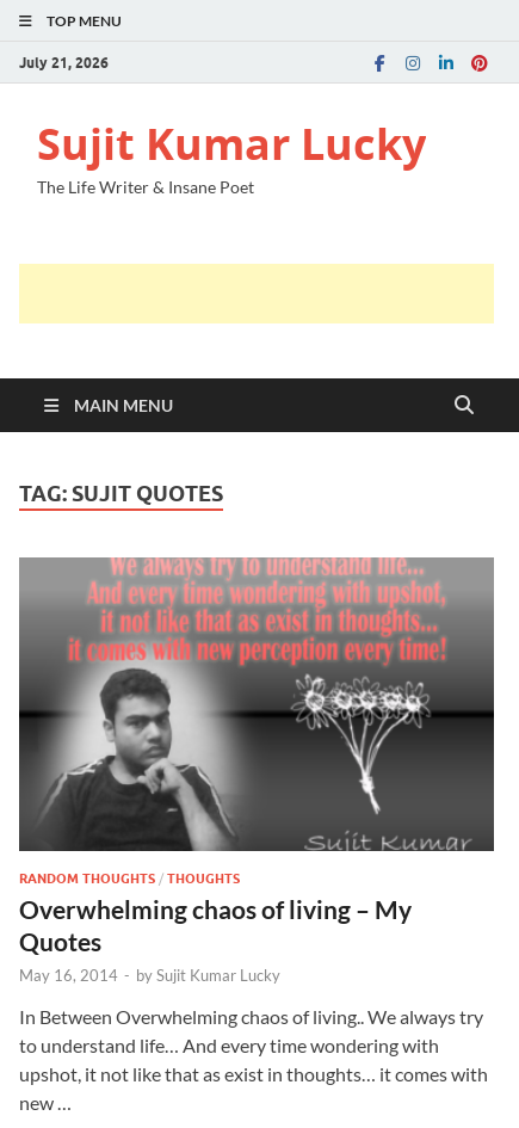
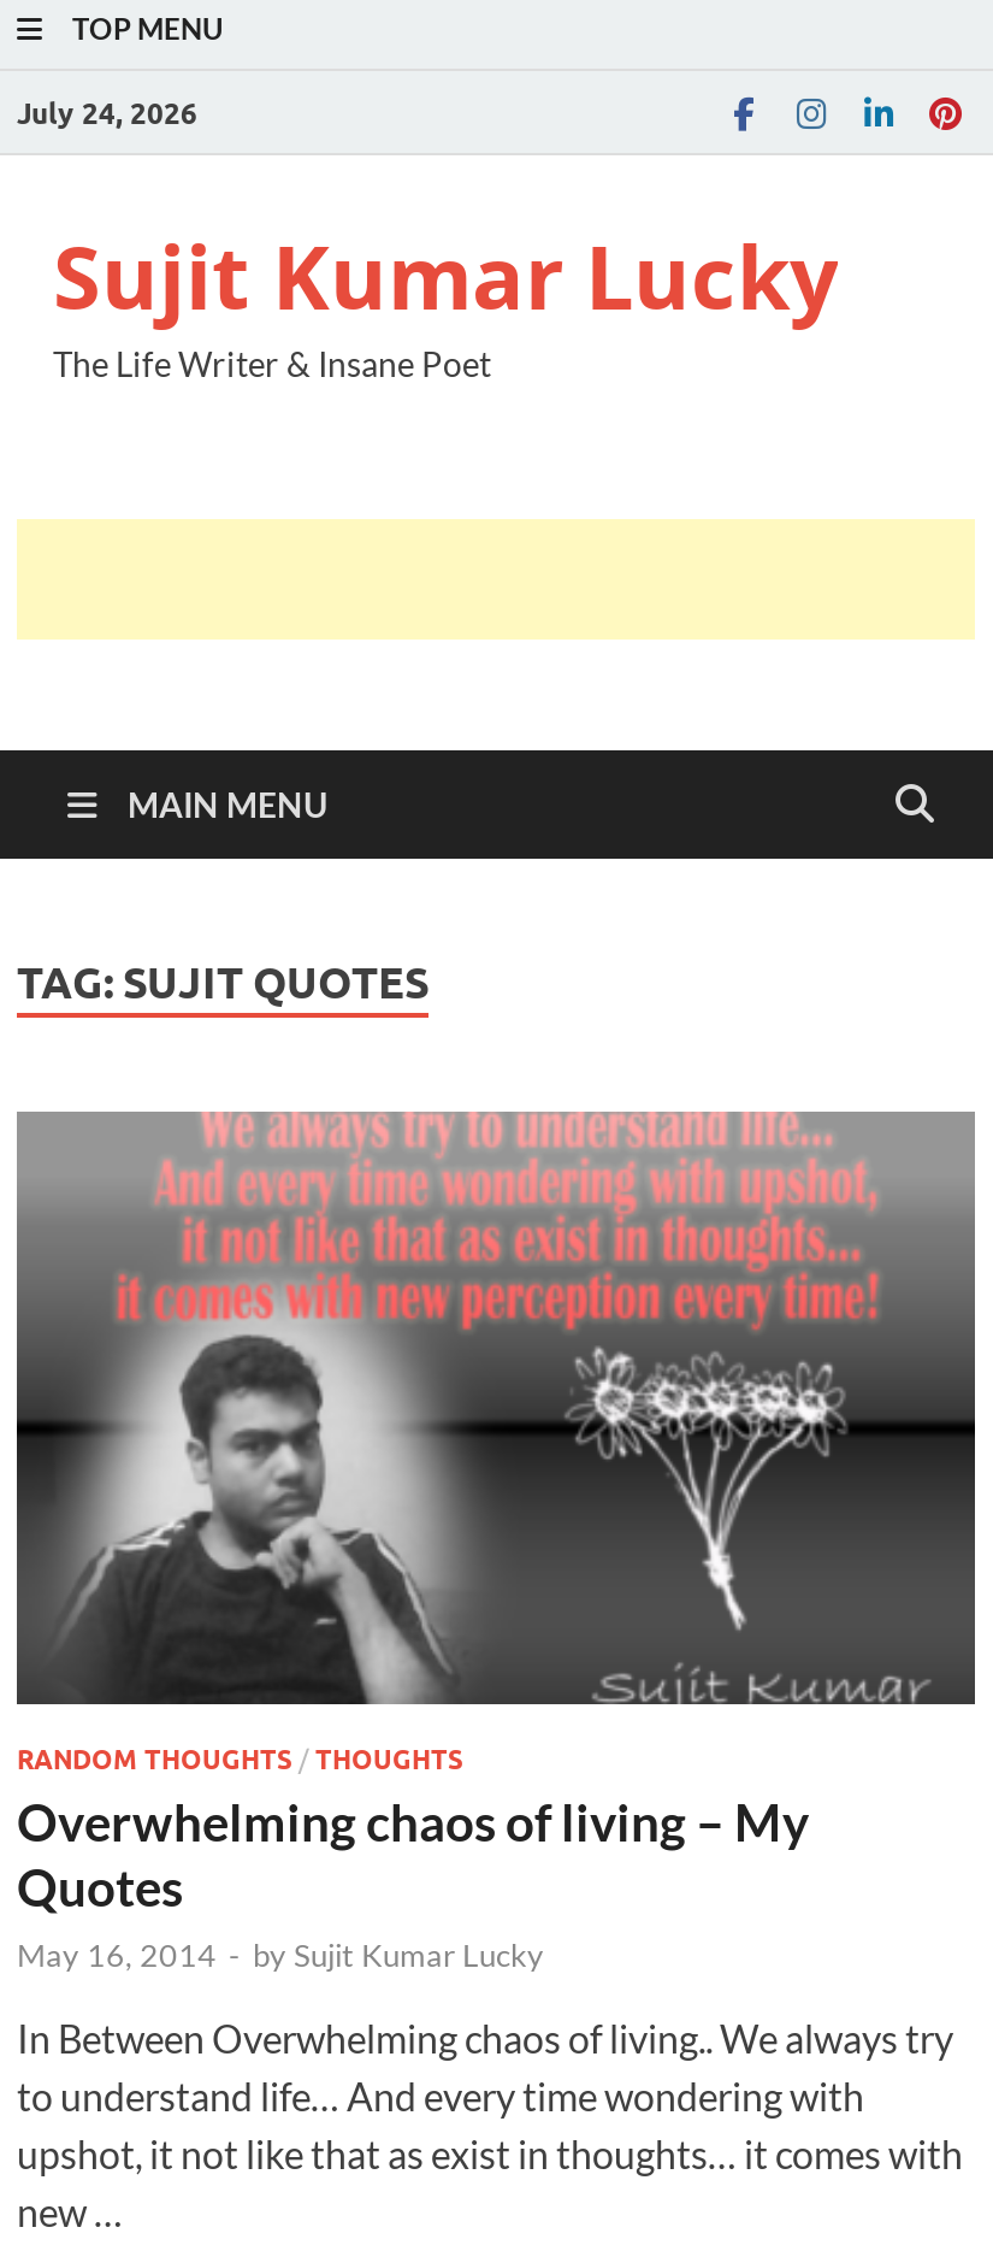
- July 21, 2026
+ July 24, 2026
